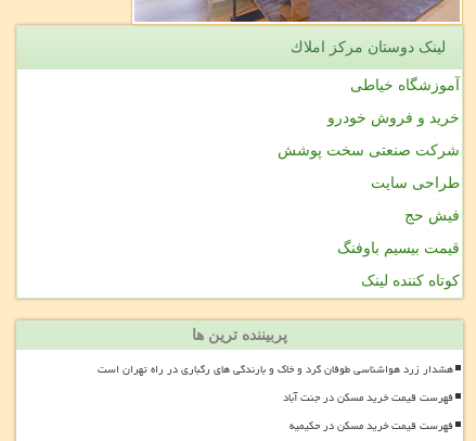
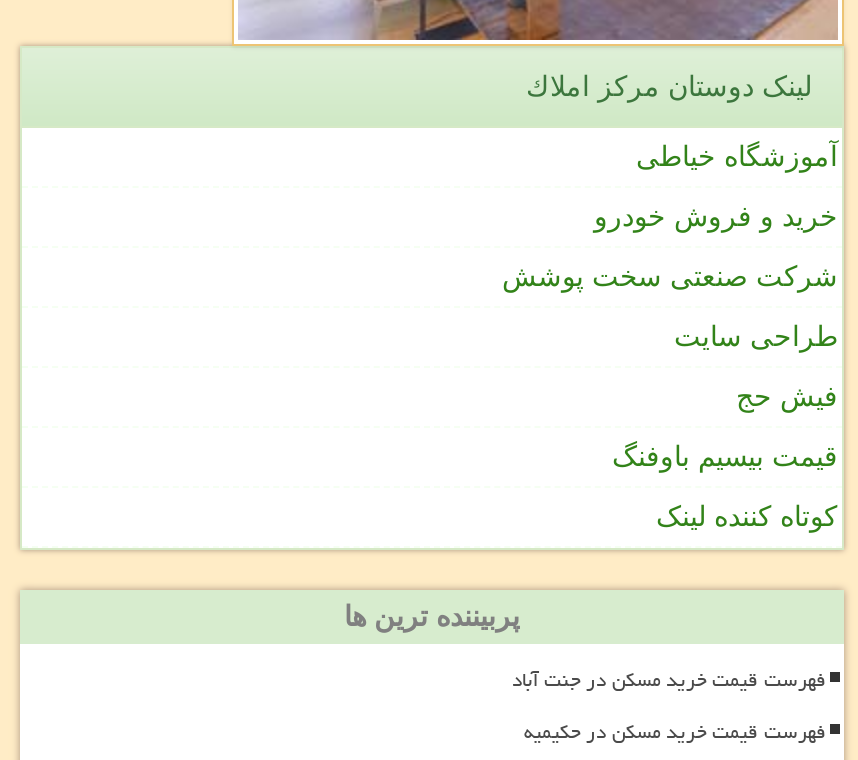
- هشدار زرد هواشناسی طوفان گرد و خاک و بارندگی های رگباری در راه تهران است
